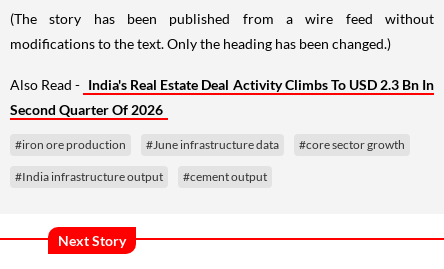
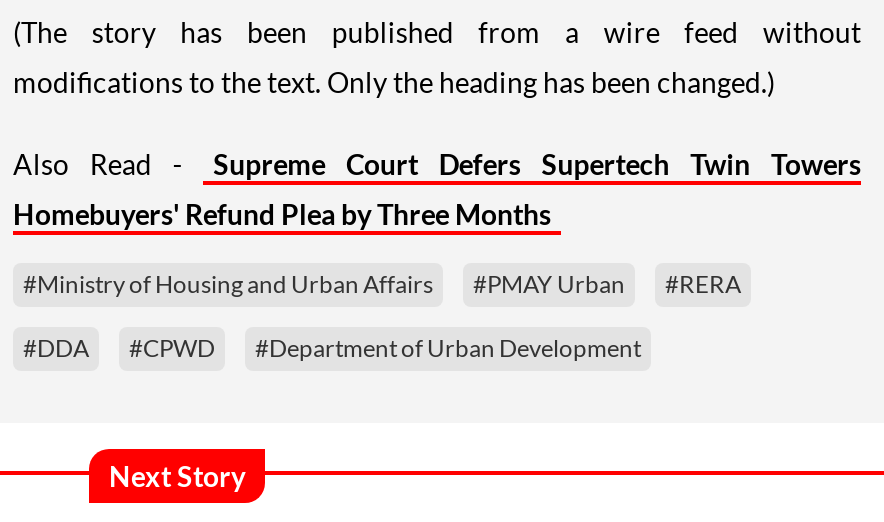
- Also Read - India's Real Estate Deal Activity Climbs To USD 2.3 Bn In
+ Also Read - Supreme Court Defers Supertech Twin Towers

- Second Quarter Of 2026
+ Homebuyers' Refund Plea by Three Months

- #iron ore production
- #June infrastructure data
- #core sector growth
+ #Ministry of Housing and Urban Affairs
+ #PMAY Urban
+ #RERA

- #India infrastructure output
- #cement output
+ #DDA
+ #CPWD
+ #Department of Urban Development
